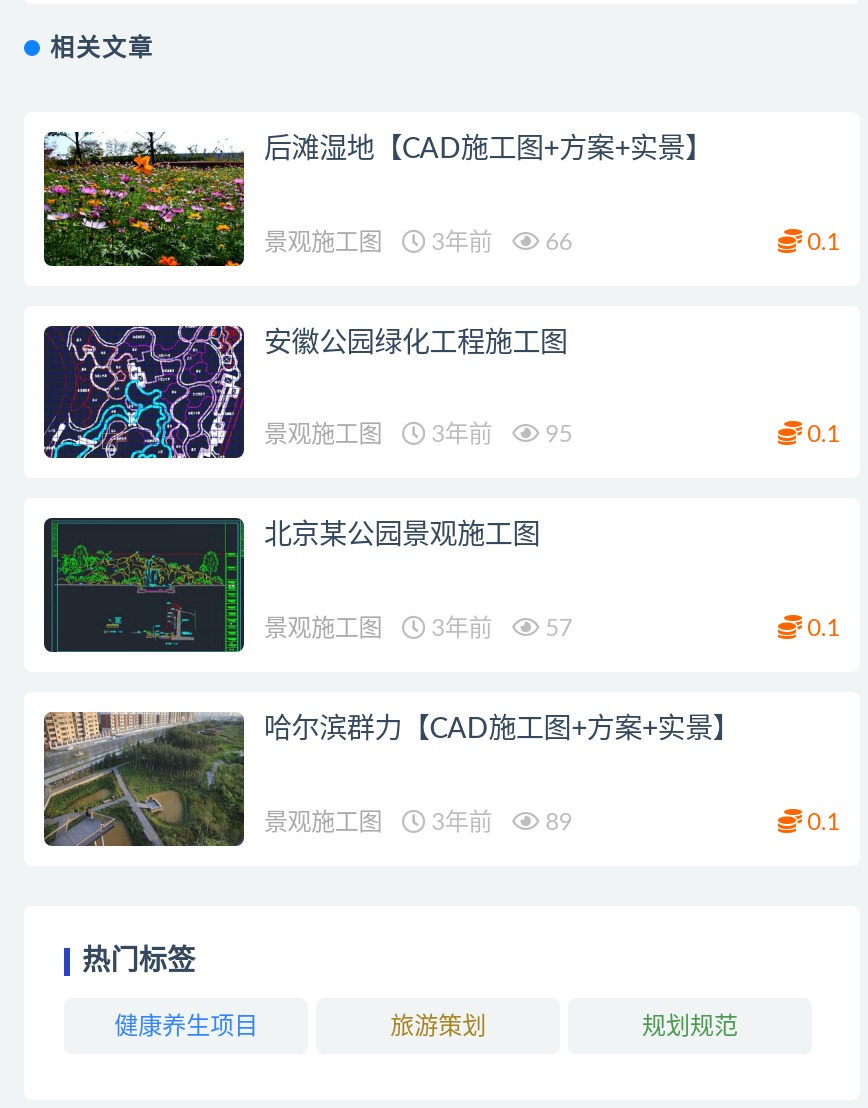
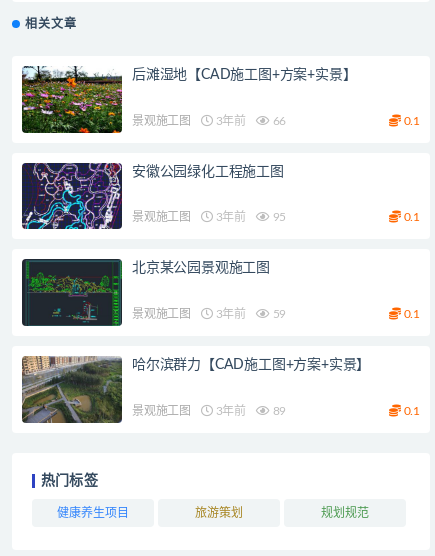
- 景观施工图 3年前 57
+ 景观施工图 3年前 59
